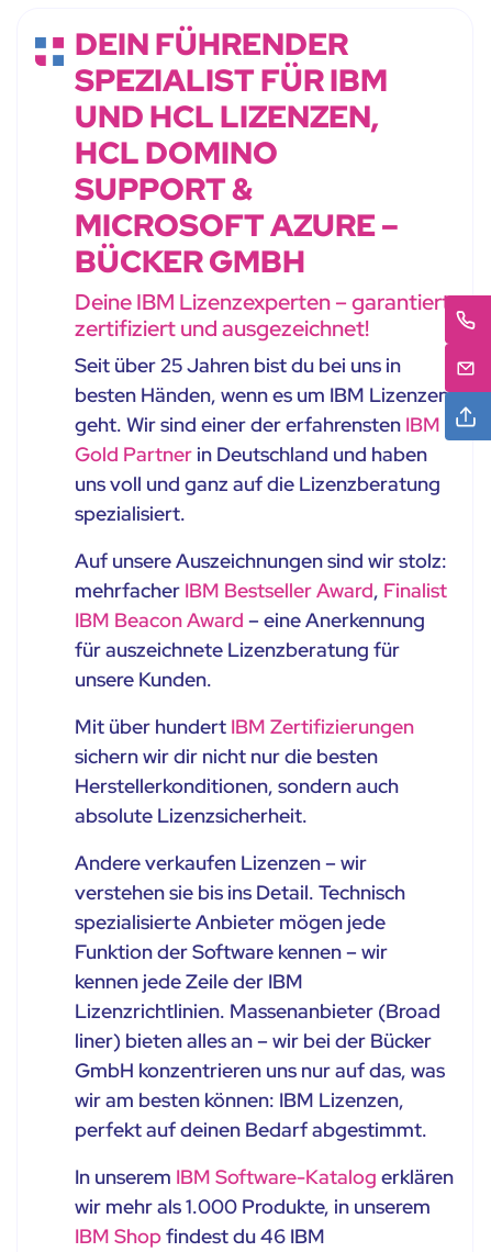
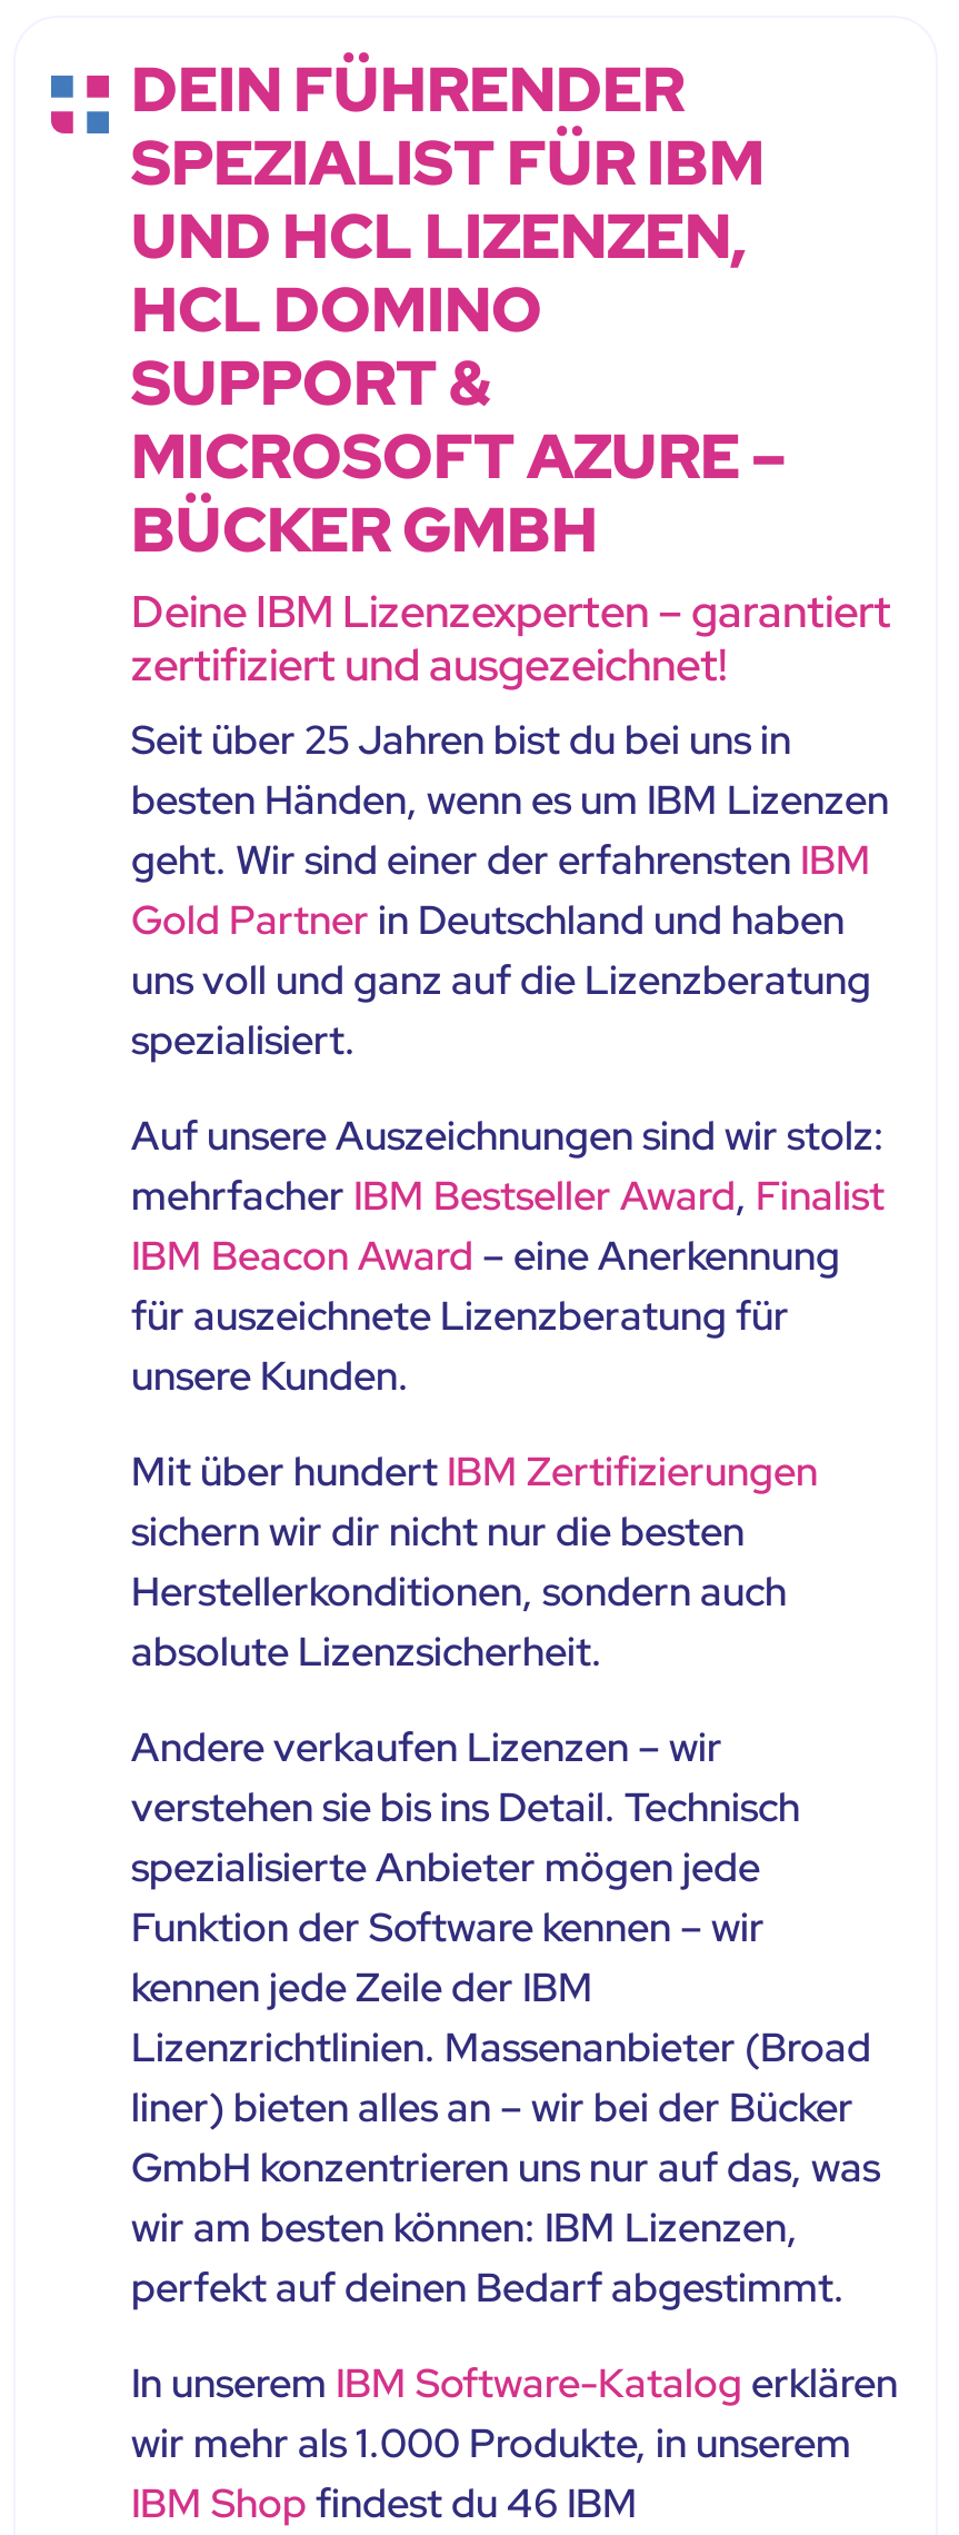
- [image]
